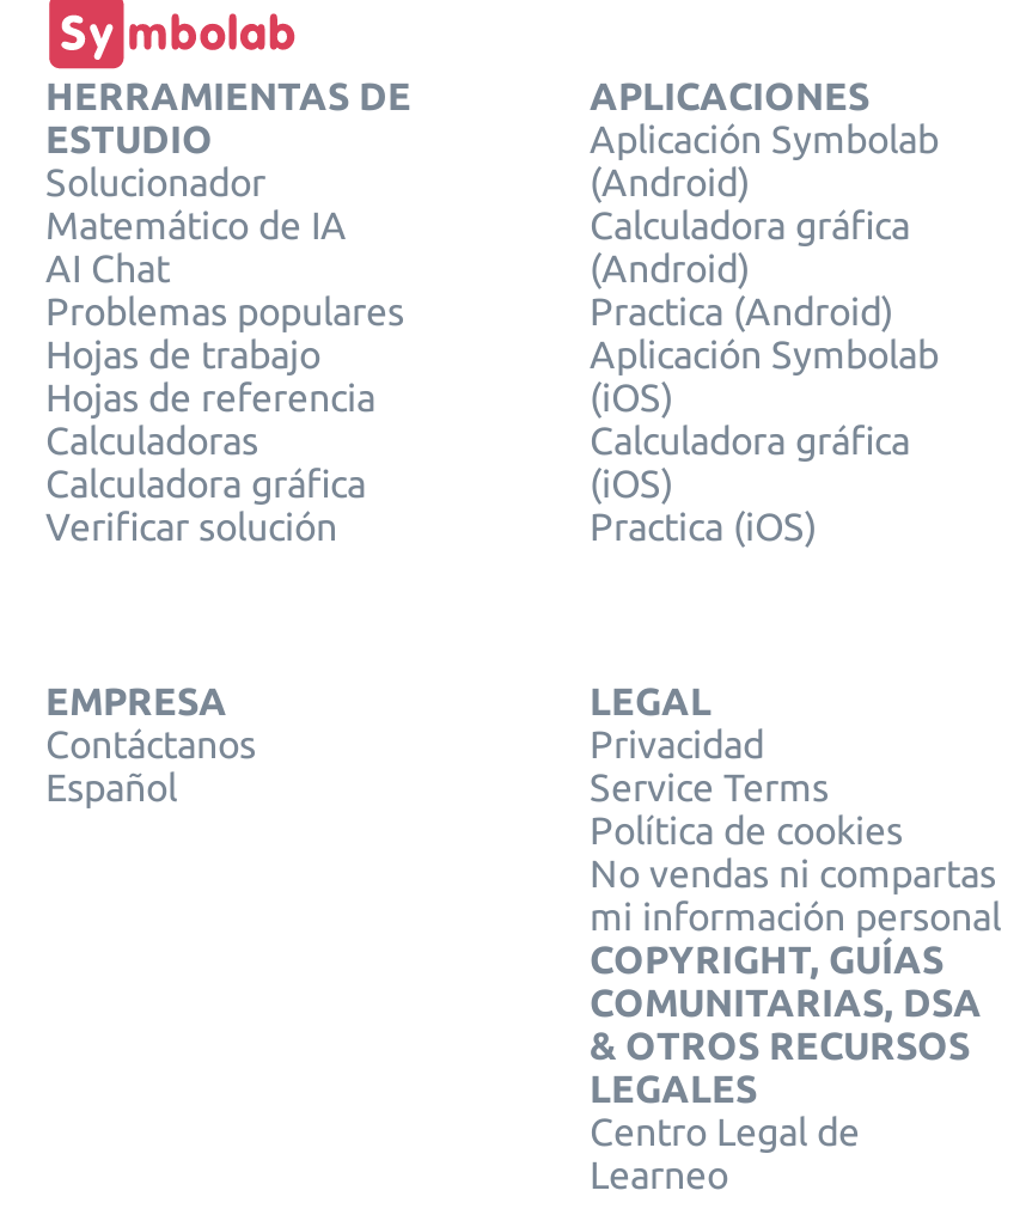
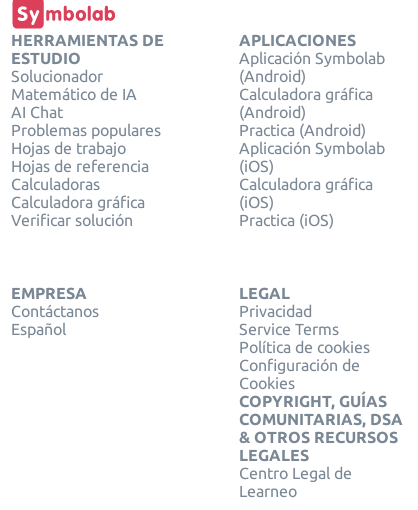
- No vendas ni compartas
- mi información personal
+ Configuración de
+ Cookies
